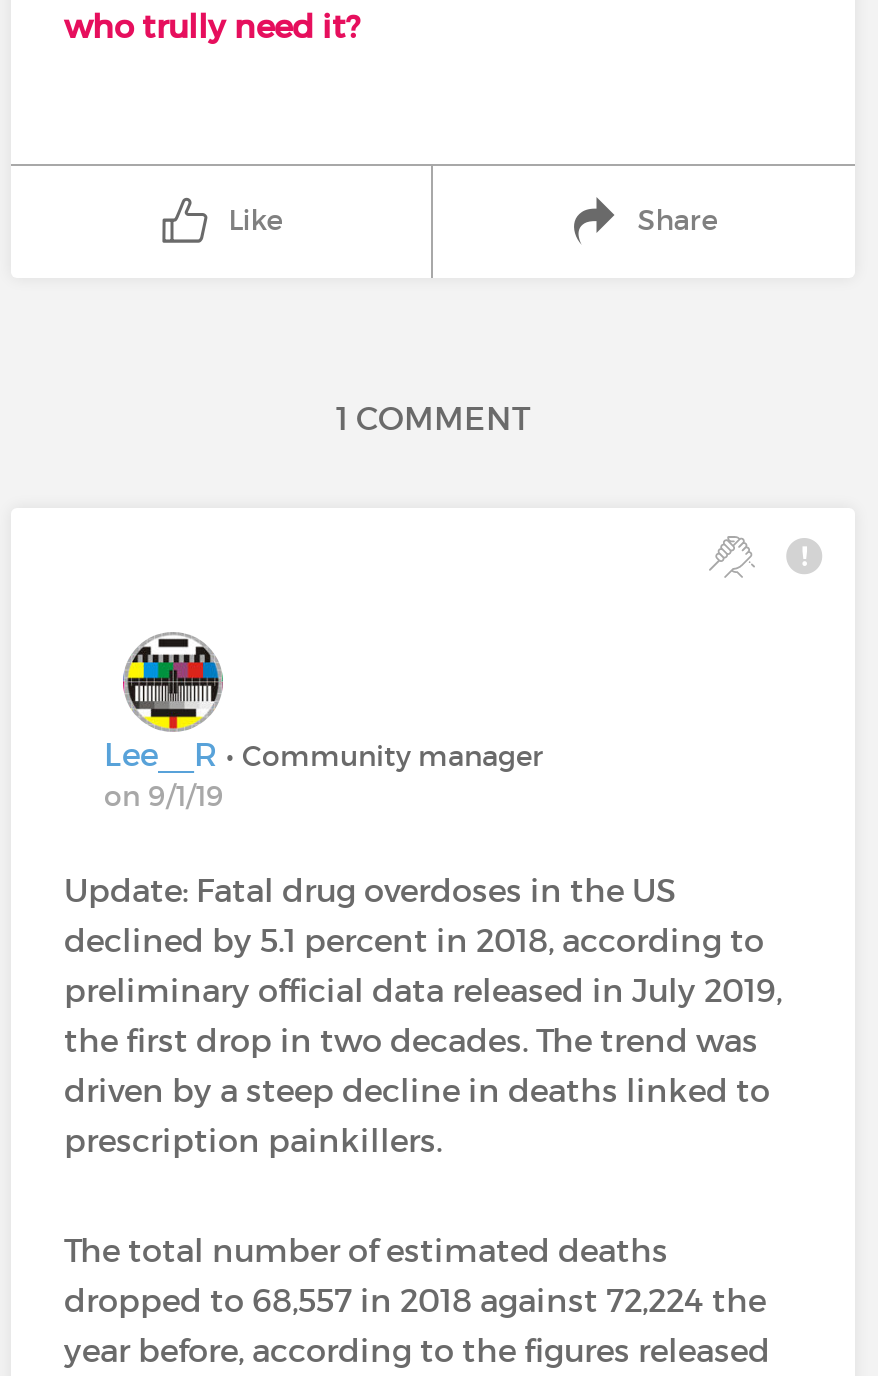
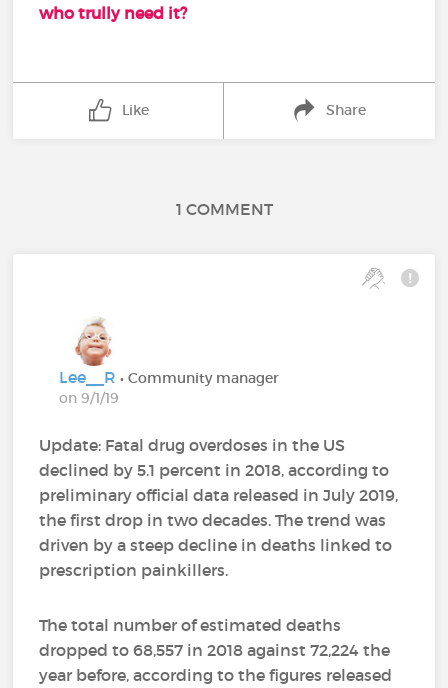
- [image]
+ [image]
